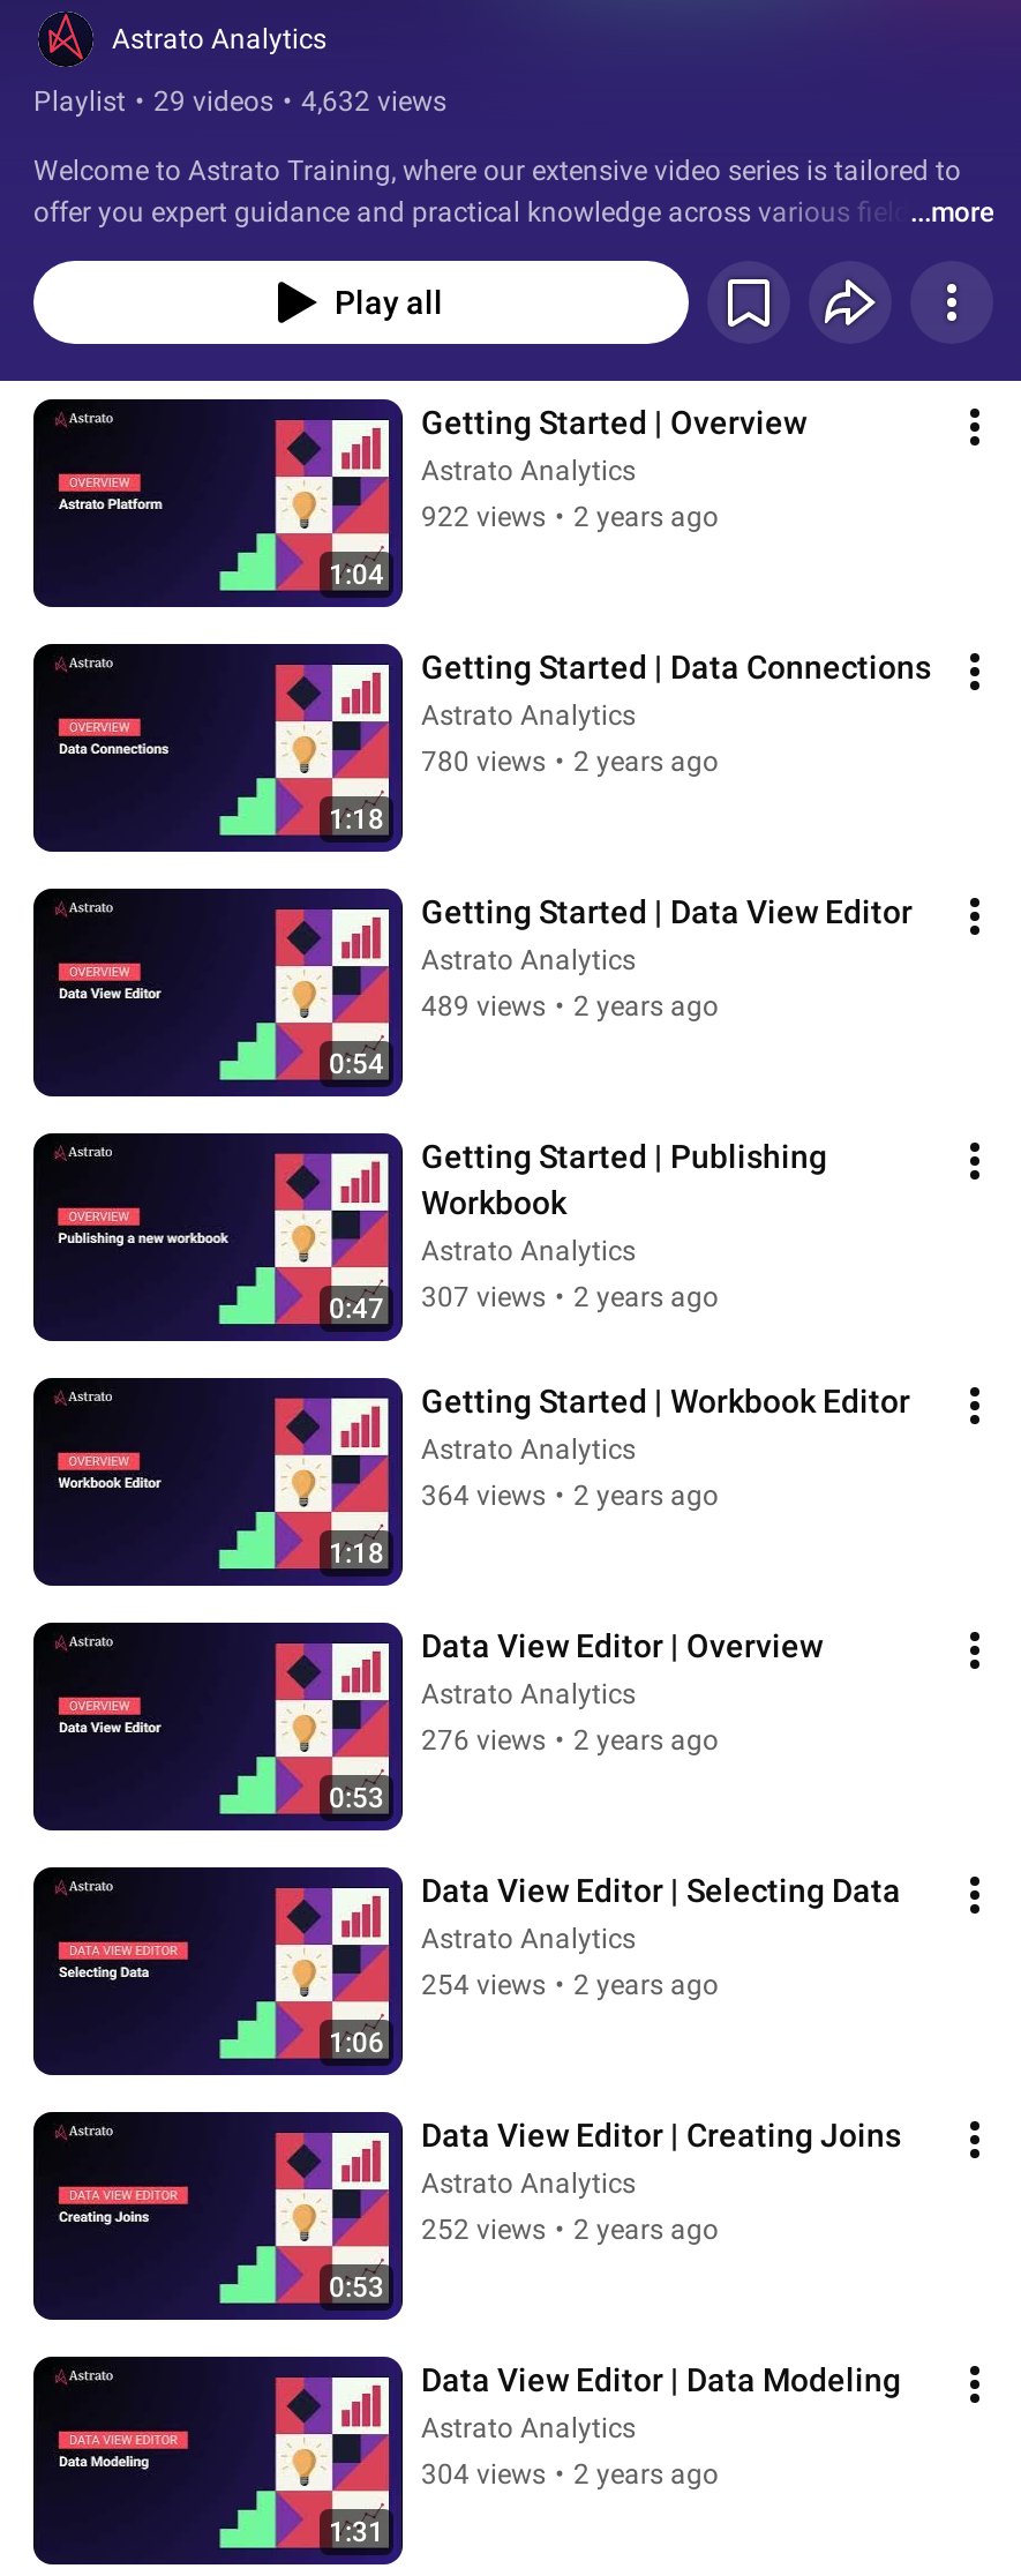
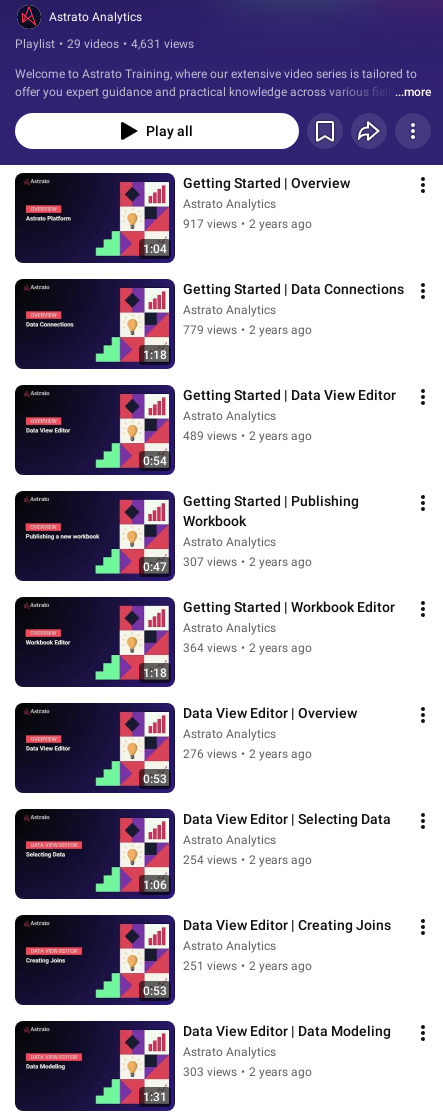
- Playlist • 29 videos • 4,632 views
+ Playlist • 29 videos • 4,631 views

- 922 views • 2 years ago
+ 917 views • 2 years ago

- 780 views • 2 years ago
+ 779 views • 2 years ago

- 252 views • 2 years ago
+ 251 views • 2 years ago

- 304 views • 2 years ago
+ 303 views • 2 years ago
